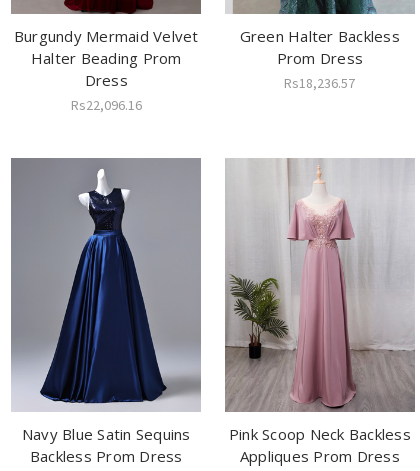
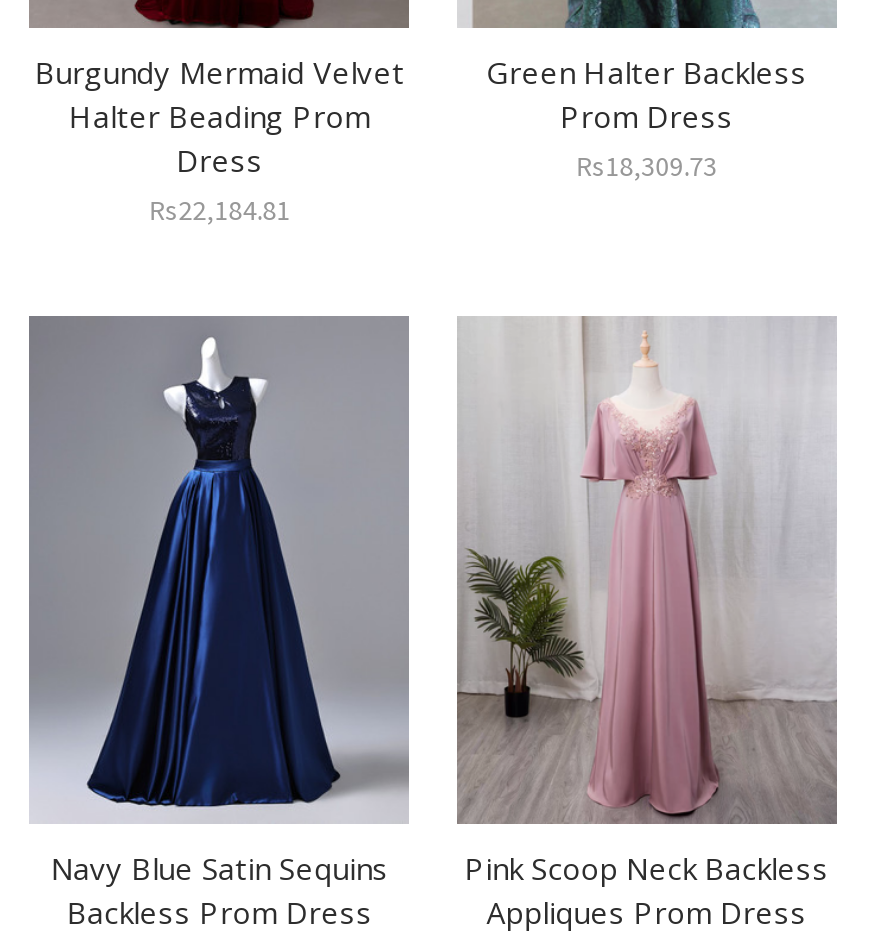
- Rs18,236.57
+ Rs18,309.73

- Rs22,096.16
+ Rs22,184.81
